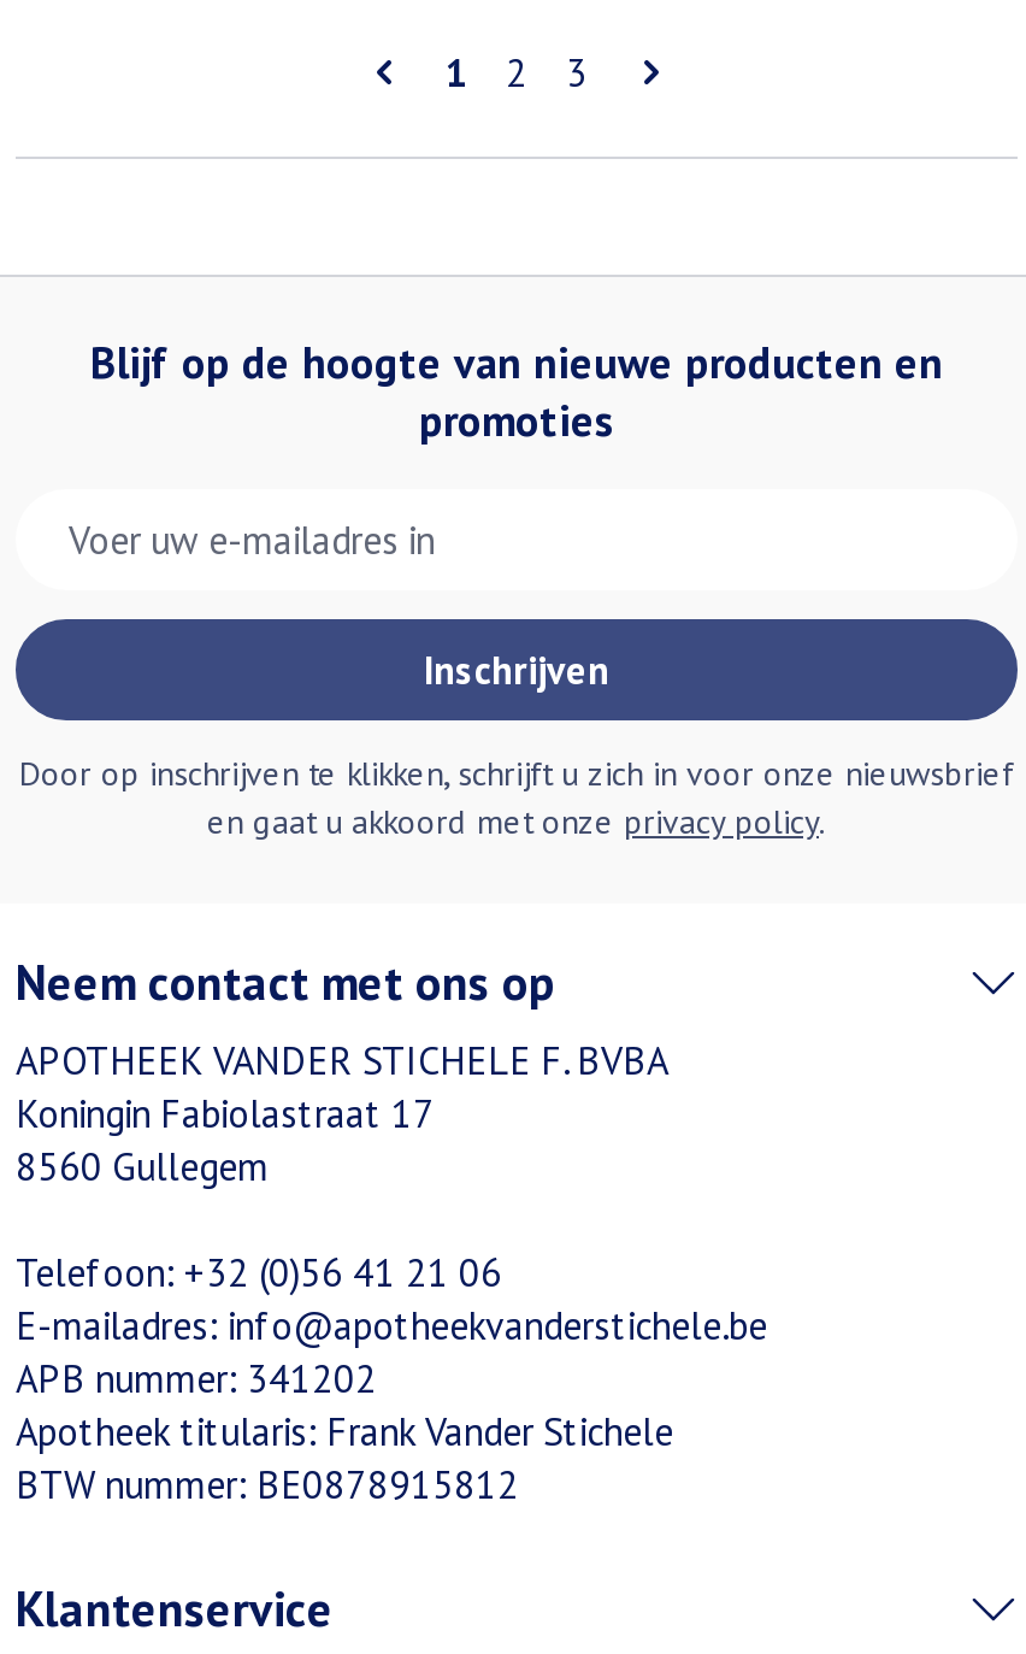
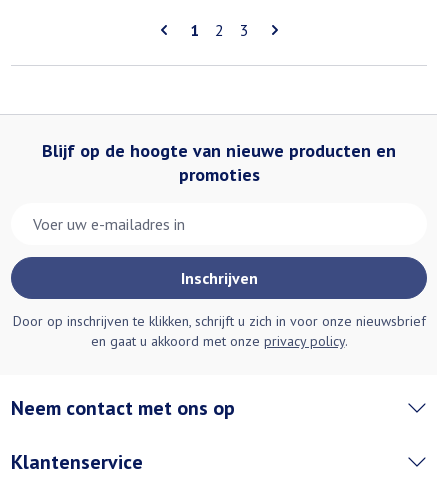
- APOTHEEK VANDER STICHELE F. BVBA
- Koningin Fabiolastraat 17
- 8560 Gullegem
- Telefoon: +32 (0)56 41 21 06
- E-mailadres: info@apotheekvanderstichele.be
- APB nummer: 341202
- Apotheek titularis: Frank Vander Stichele
- BTW nummer: BE0878915812
